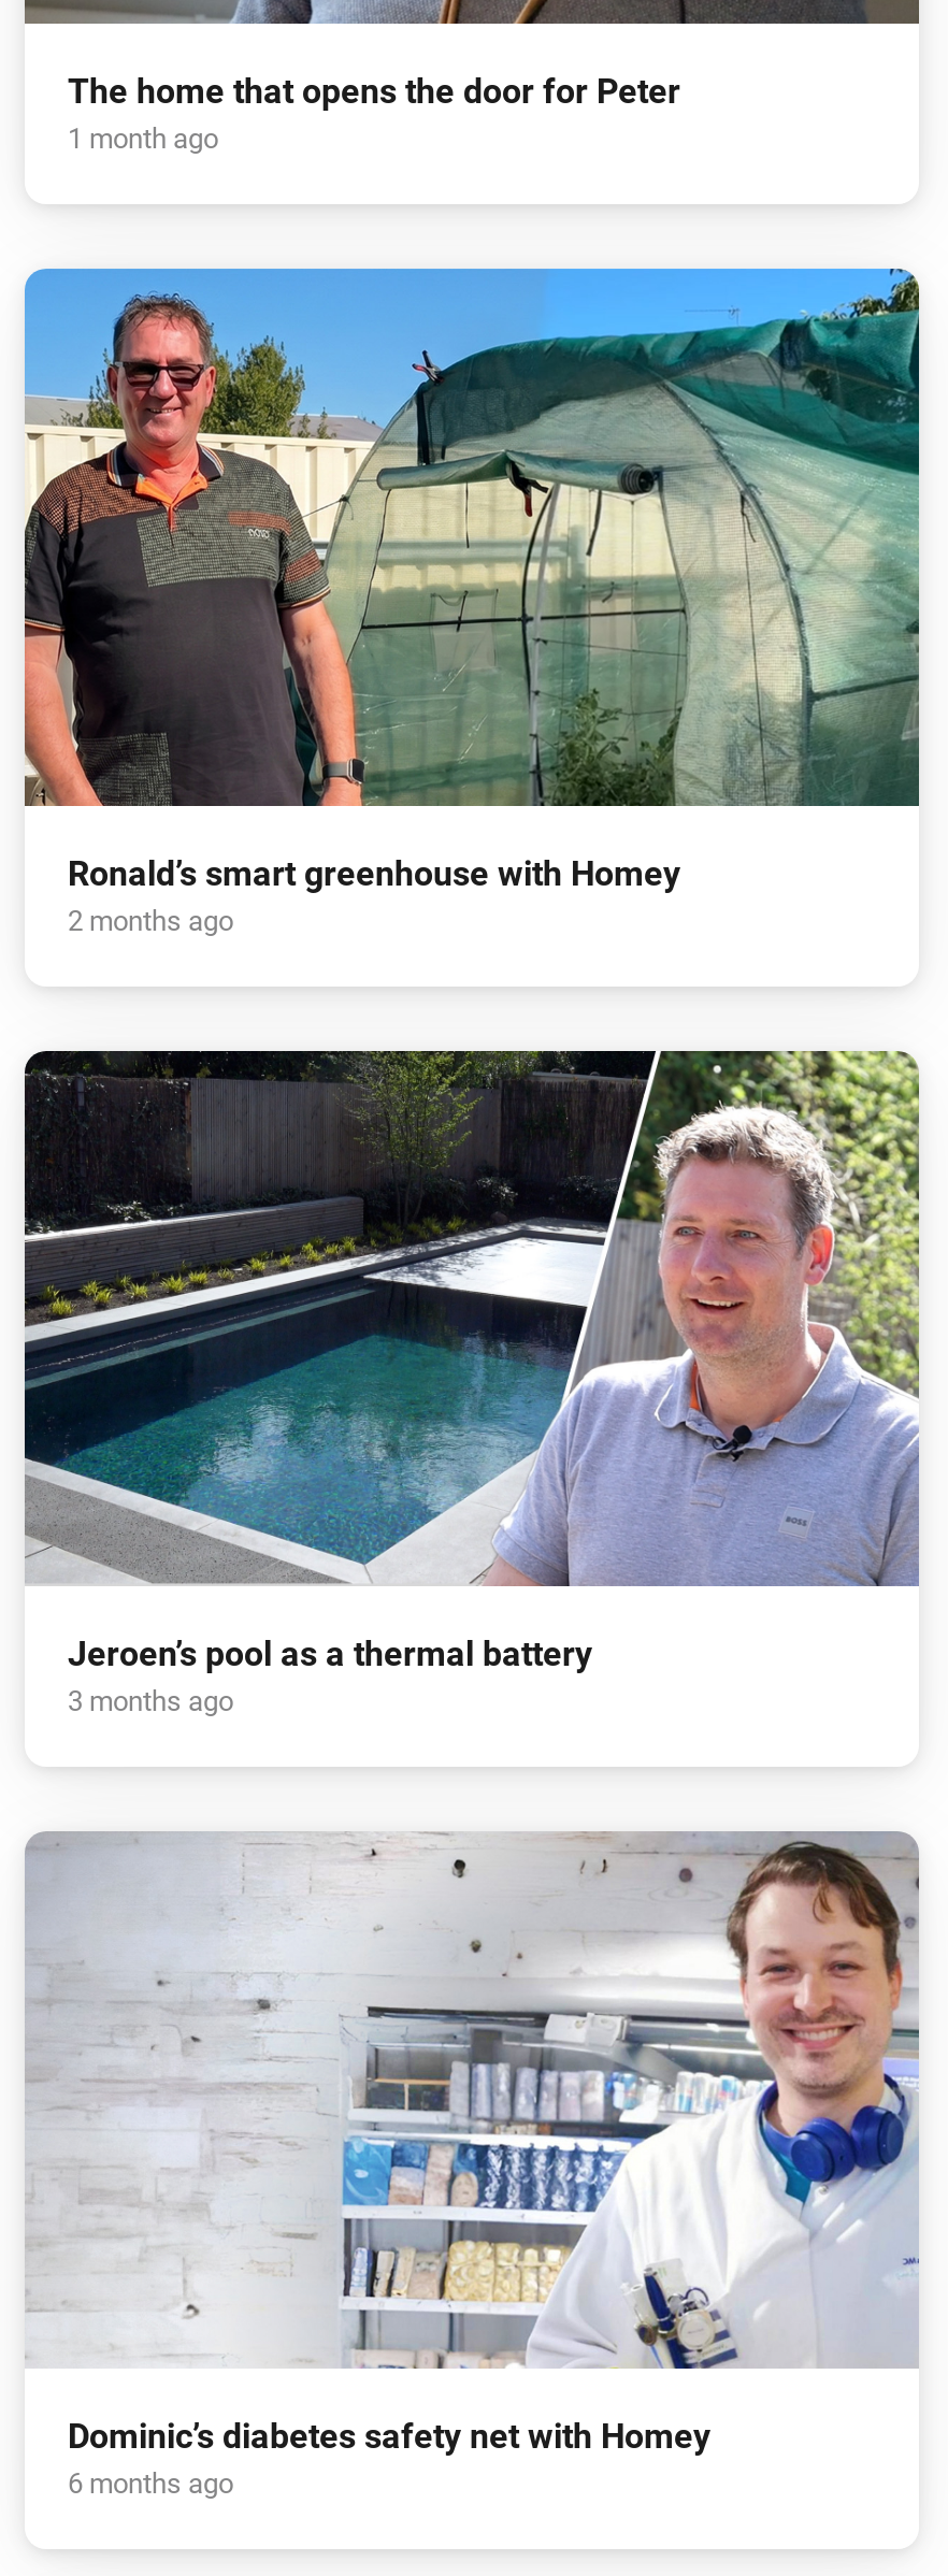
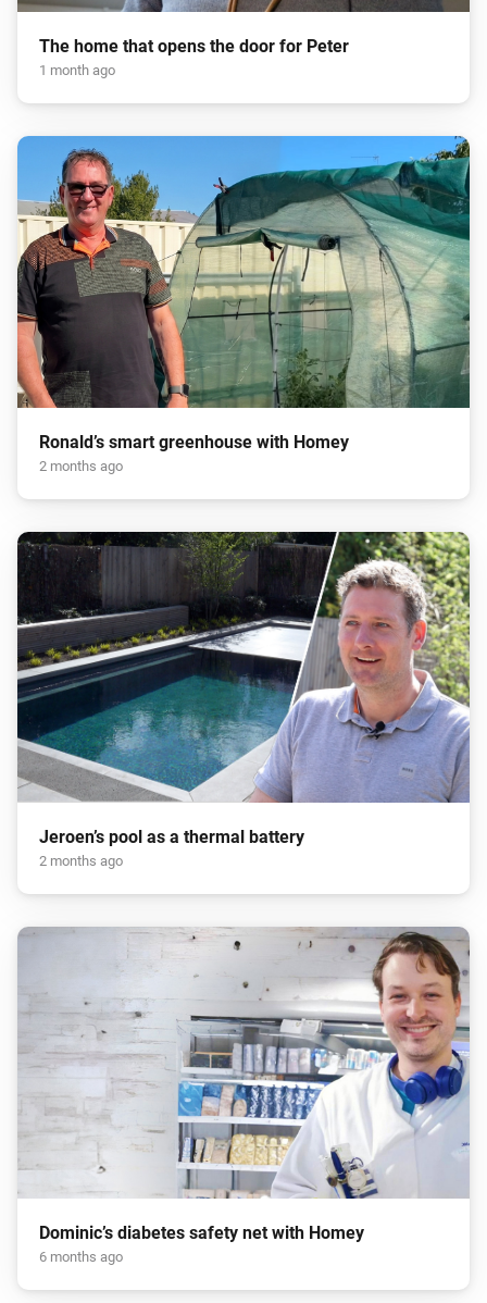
- 3 months ago
+ 2 months ago
